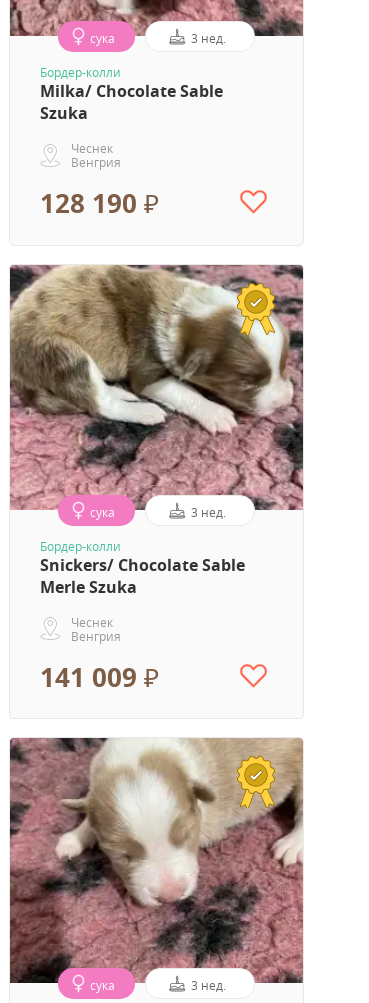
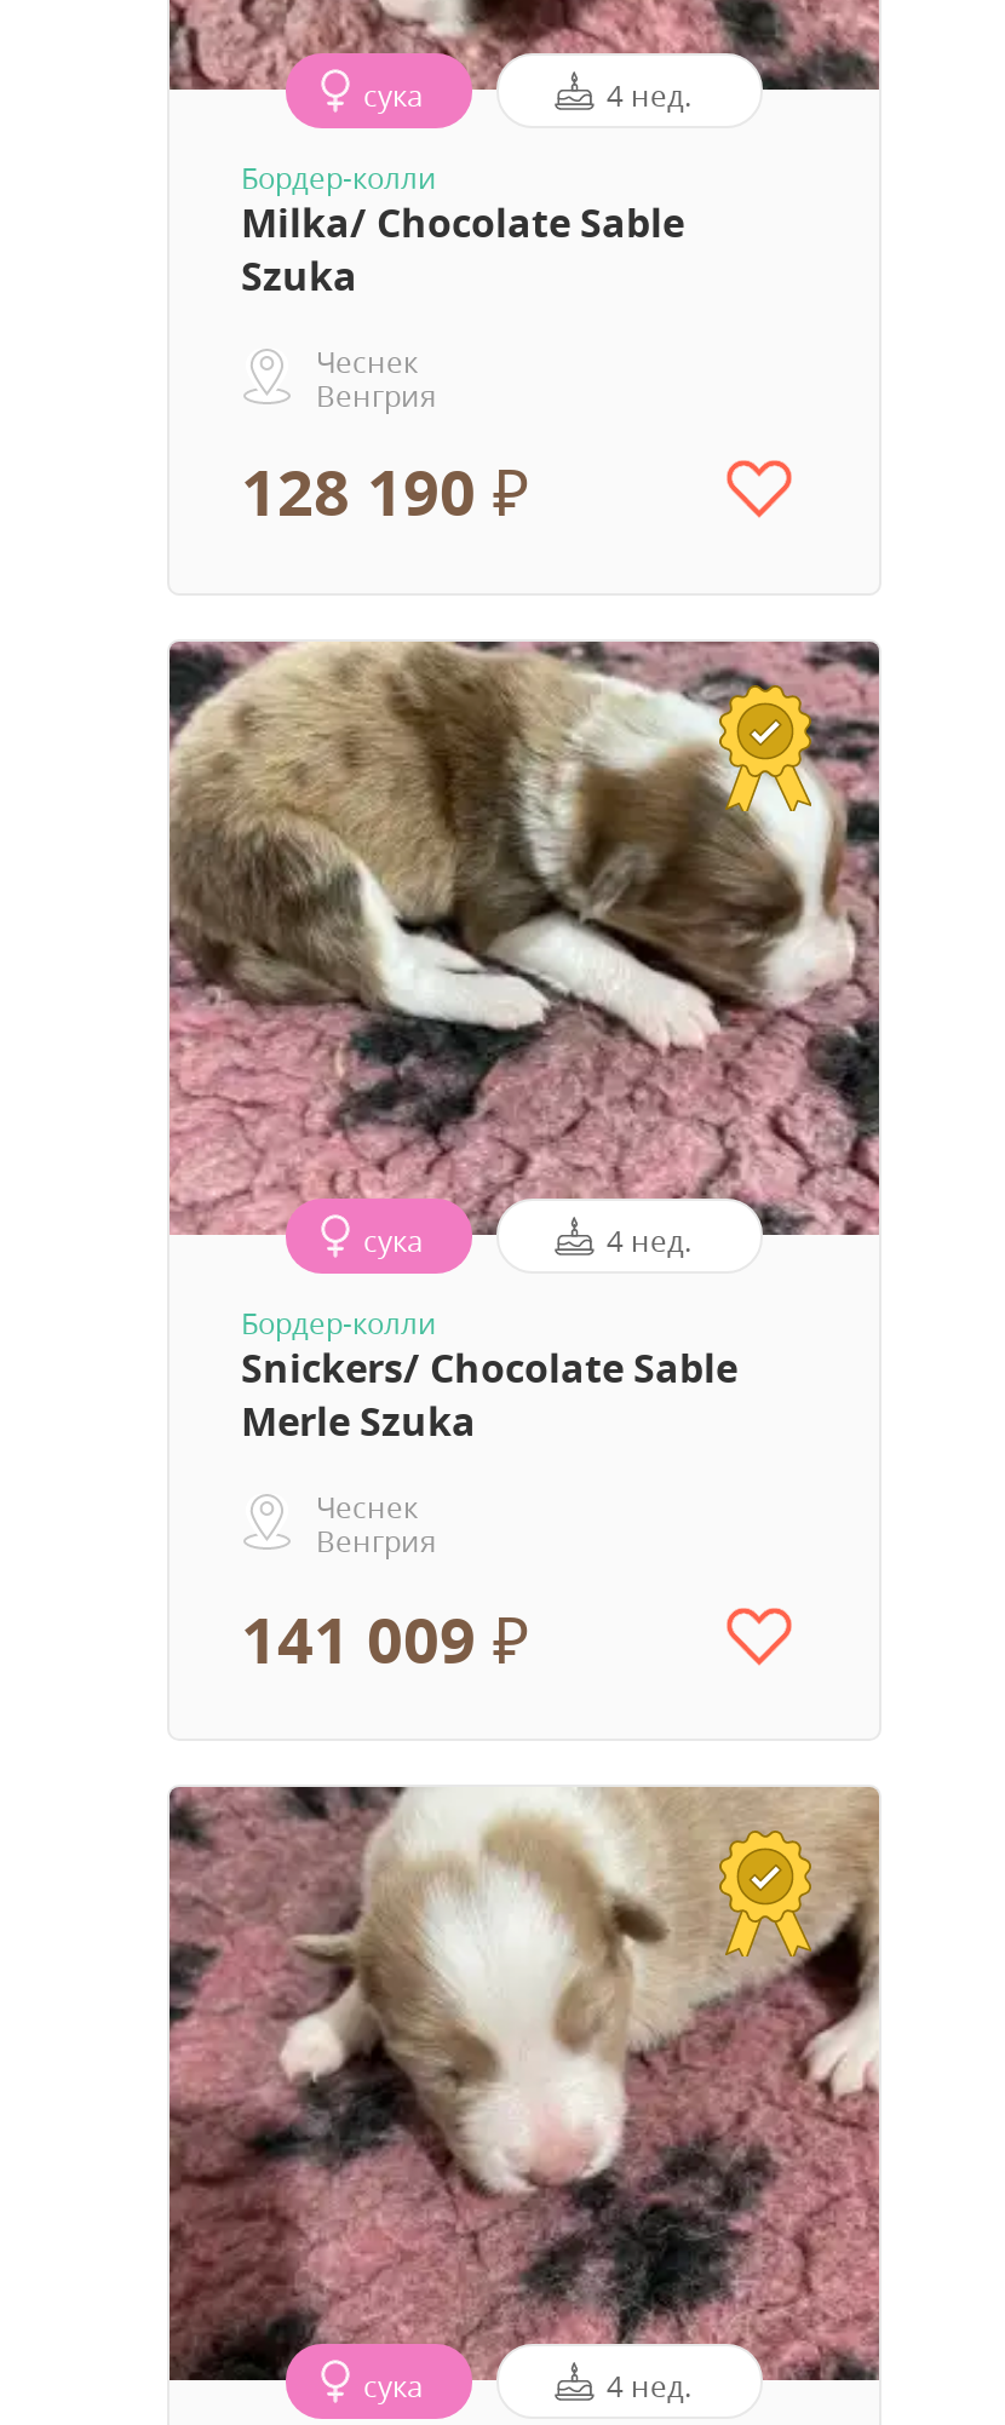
- 3 нед.
+ 4 нед.

- 3 нед.
+ 4 нед.

- 3 нед.
+ 4 нед.
